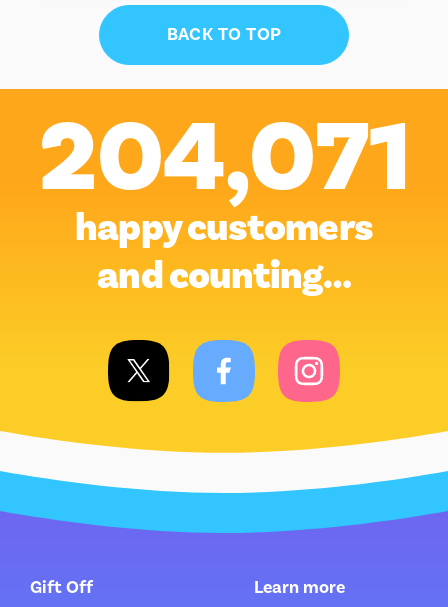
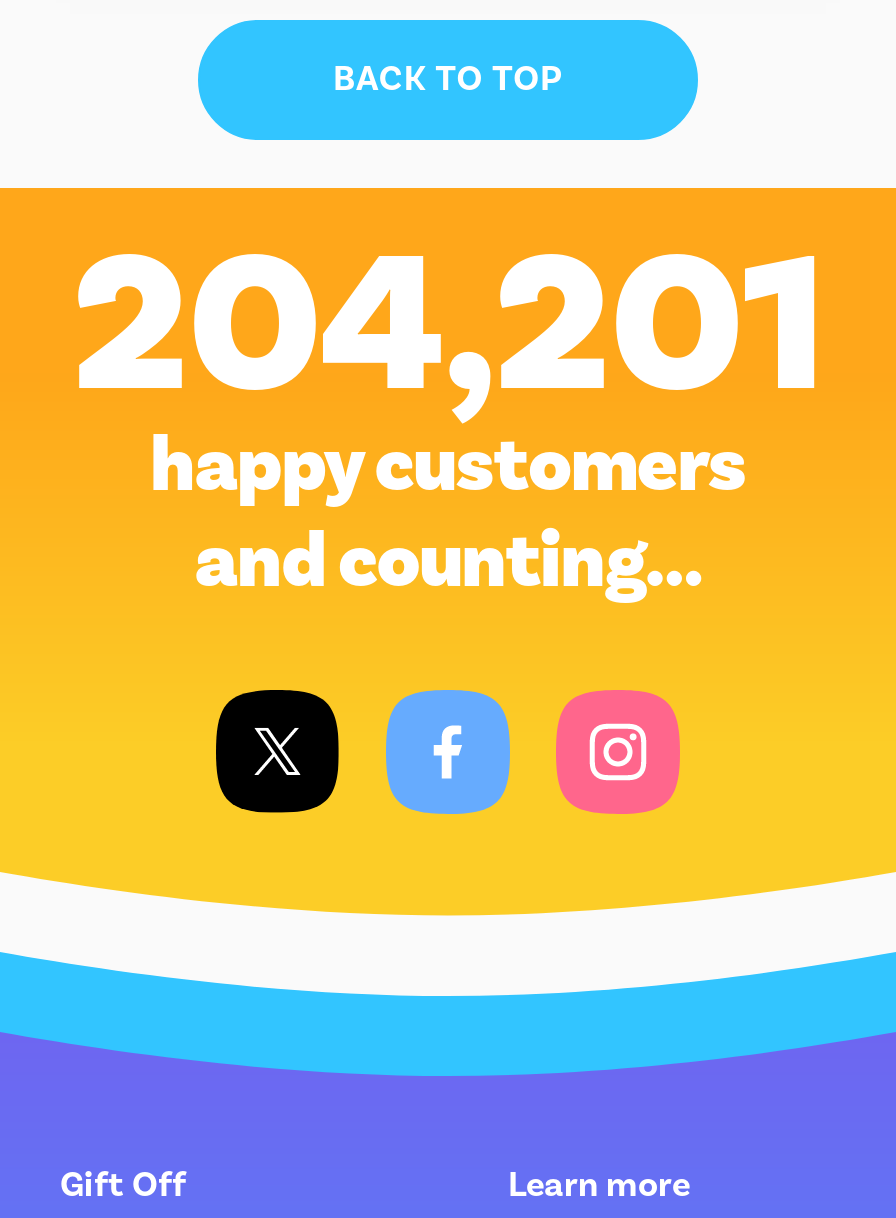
- 204,071
+ 204,201
